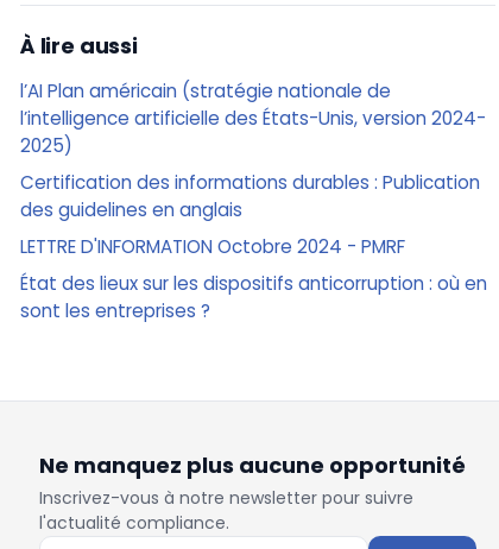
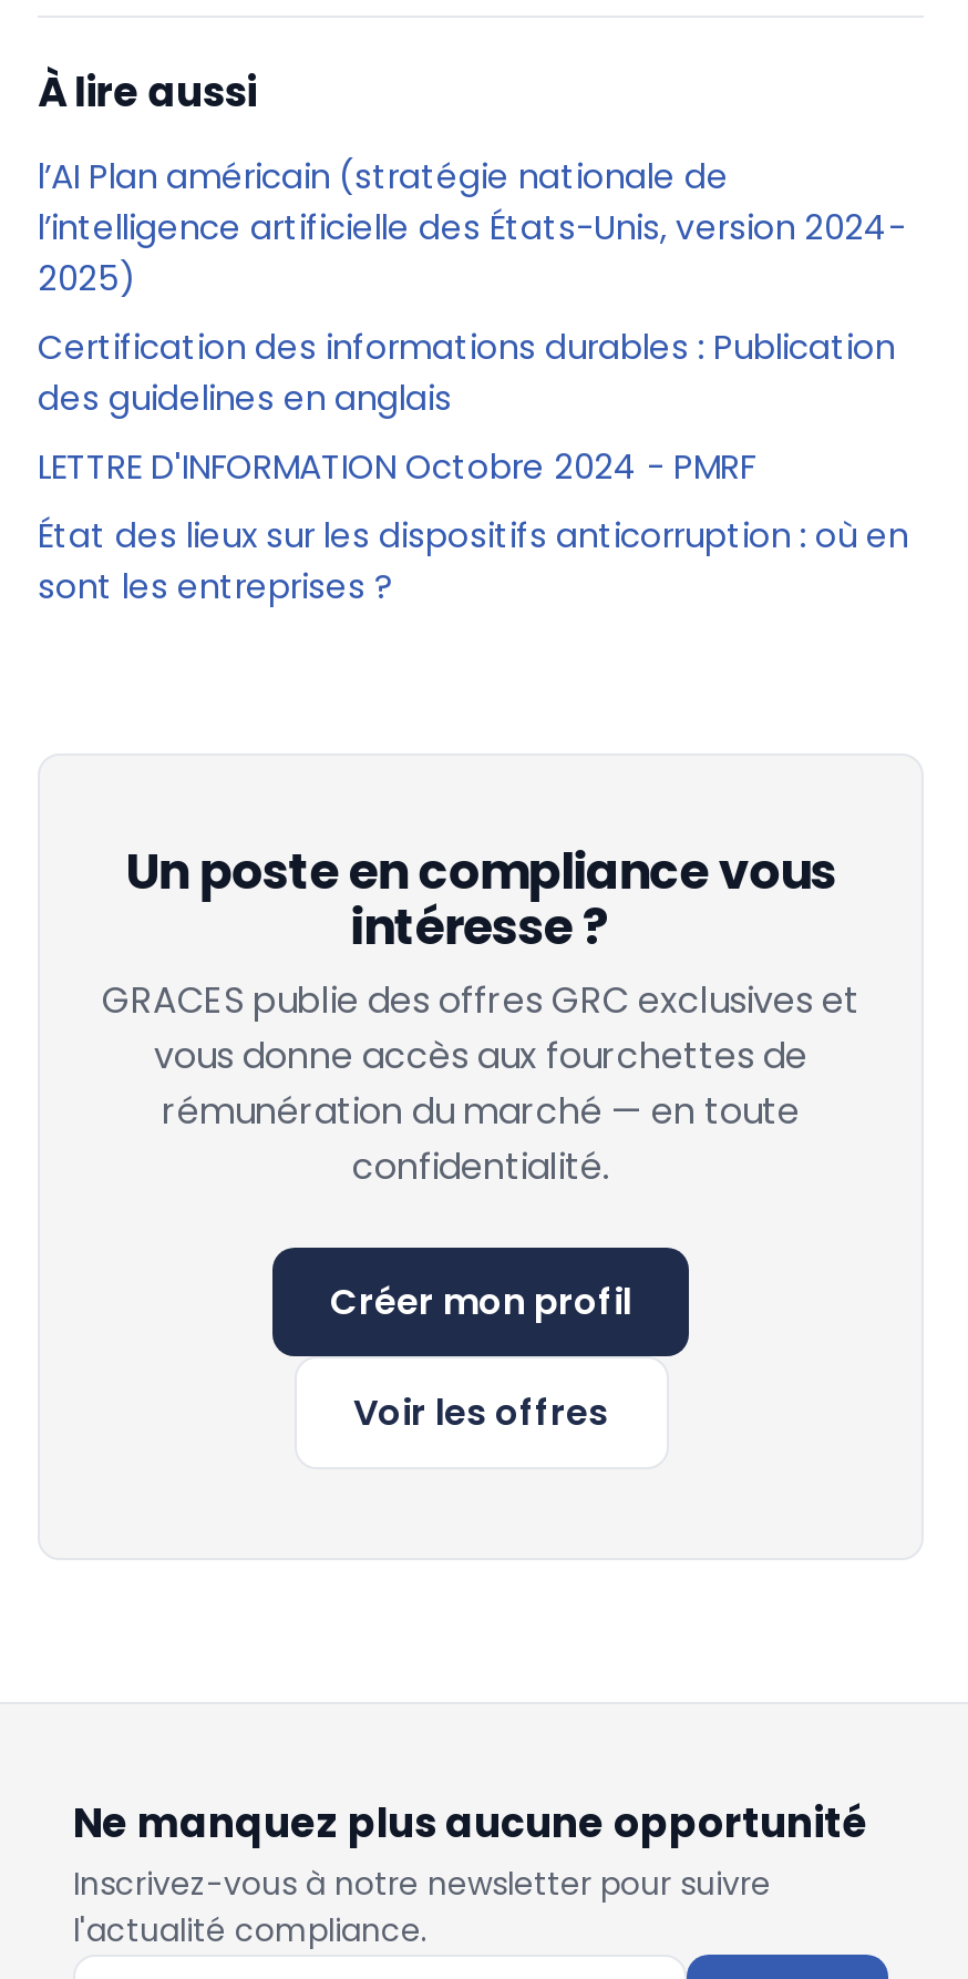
+ Un poste en compliance vous
+ intéresse ?
+ GRACES publie des offres GRC exclusives et
+ vous donne accès aux fourchettes de
+ rémunération du marché — en toute
+ confidentialité.
+ Créer mon profil
+ Voir les offres
